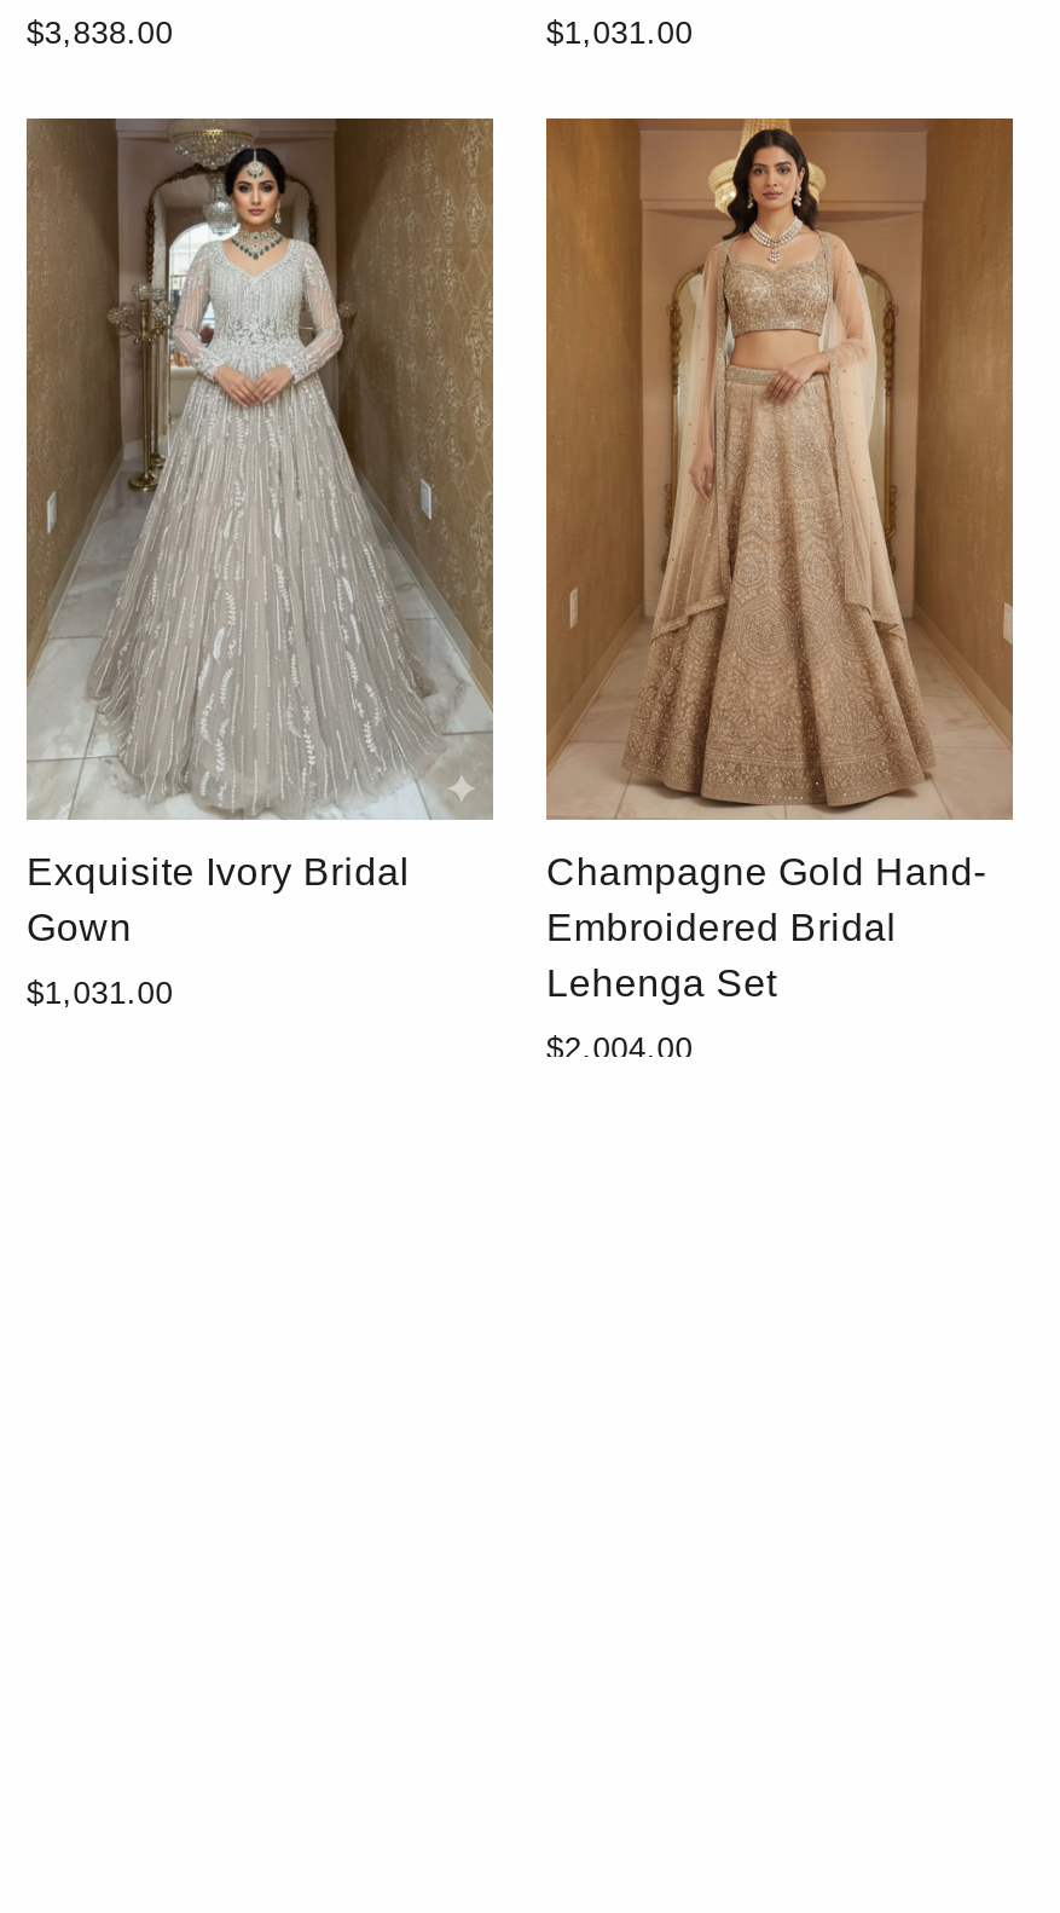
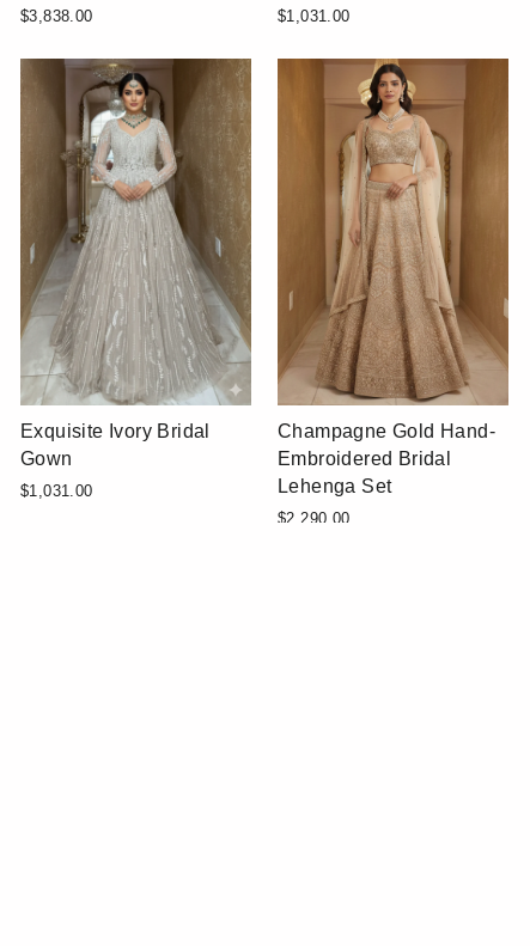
- $2,004.00
+ $2,290.00
